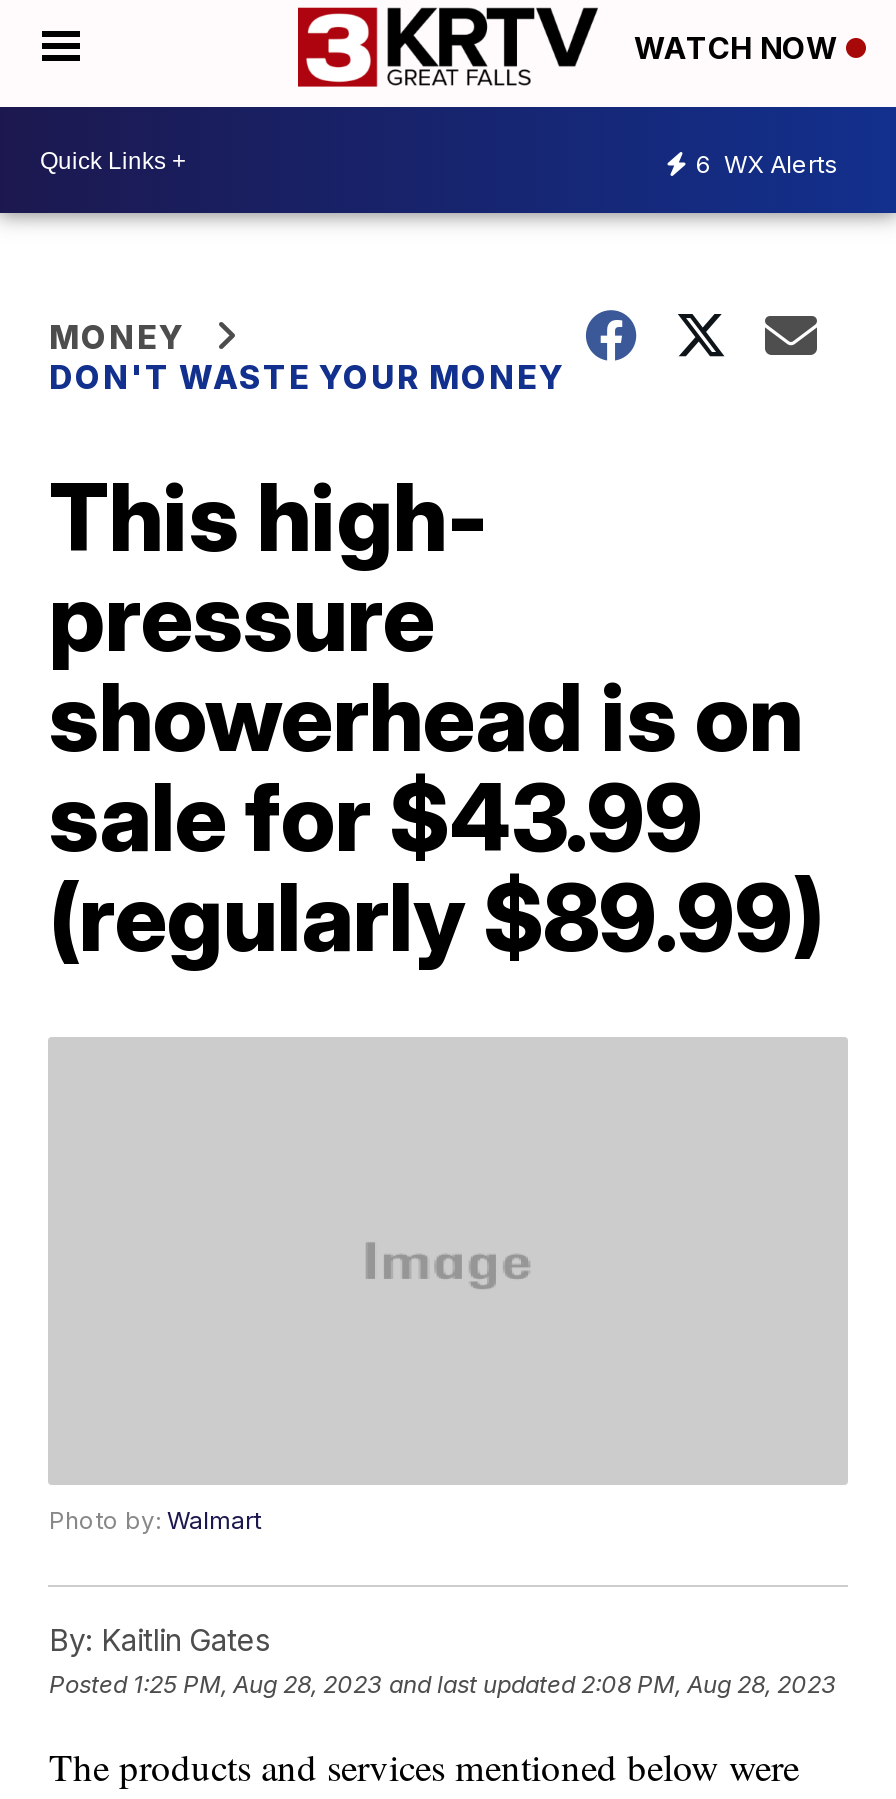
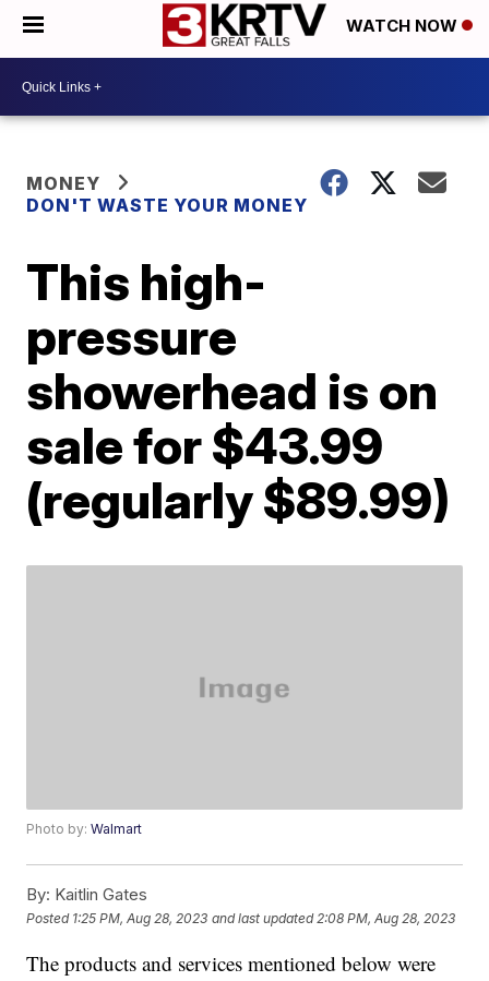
- 6 WX Alerts
